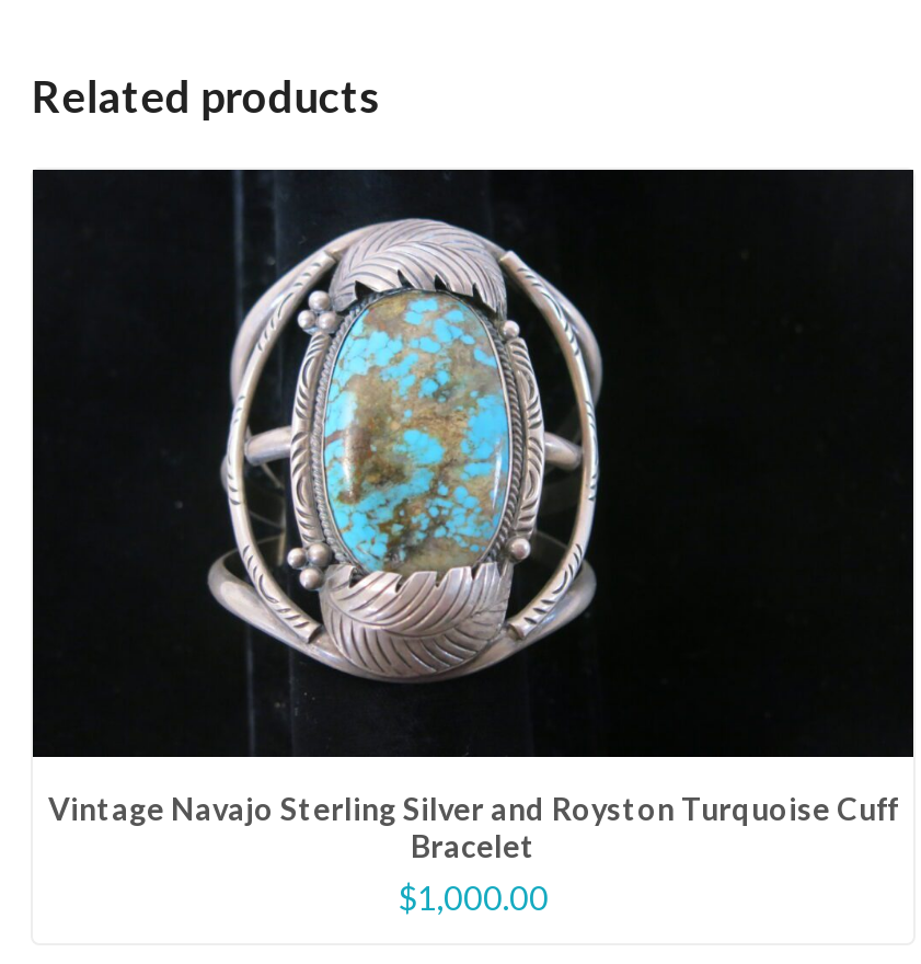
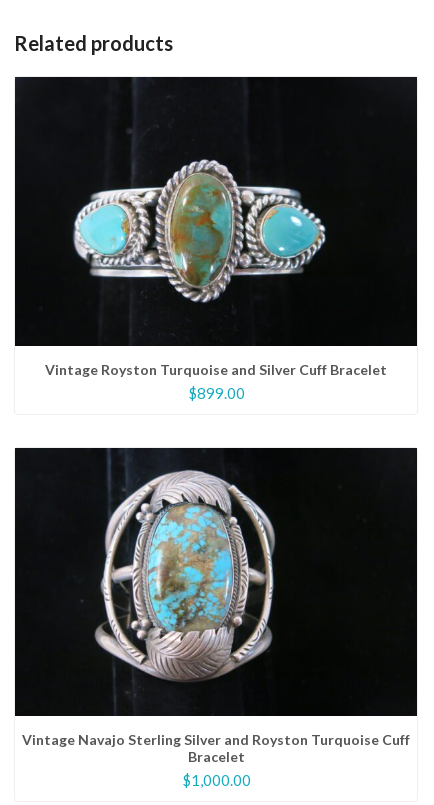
+ Vintage Royston Turquoise and Silver Cuff Bracelet
+ $899.00

+ [image]
